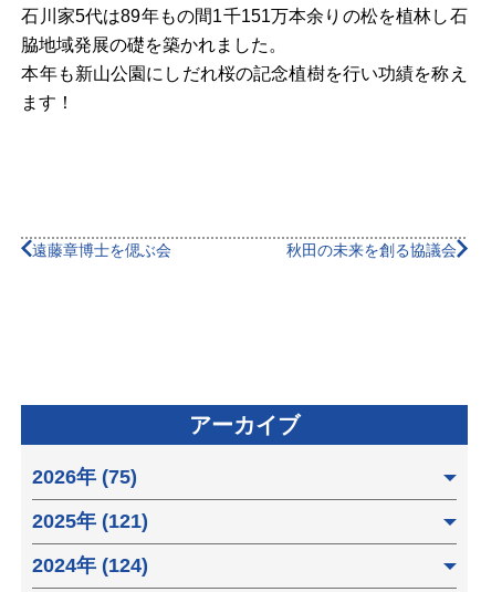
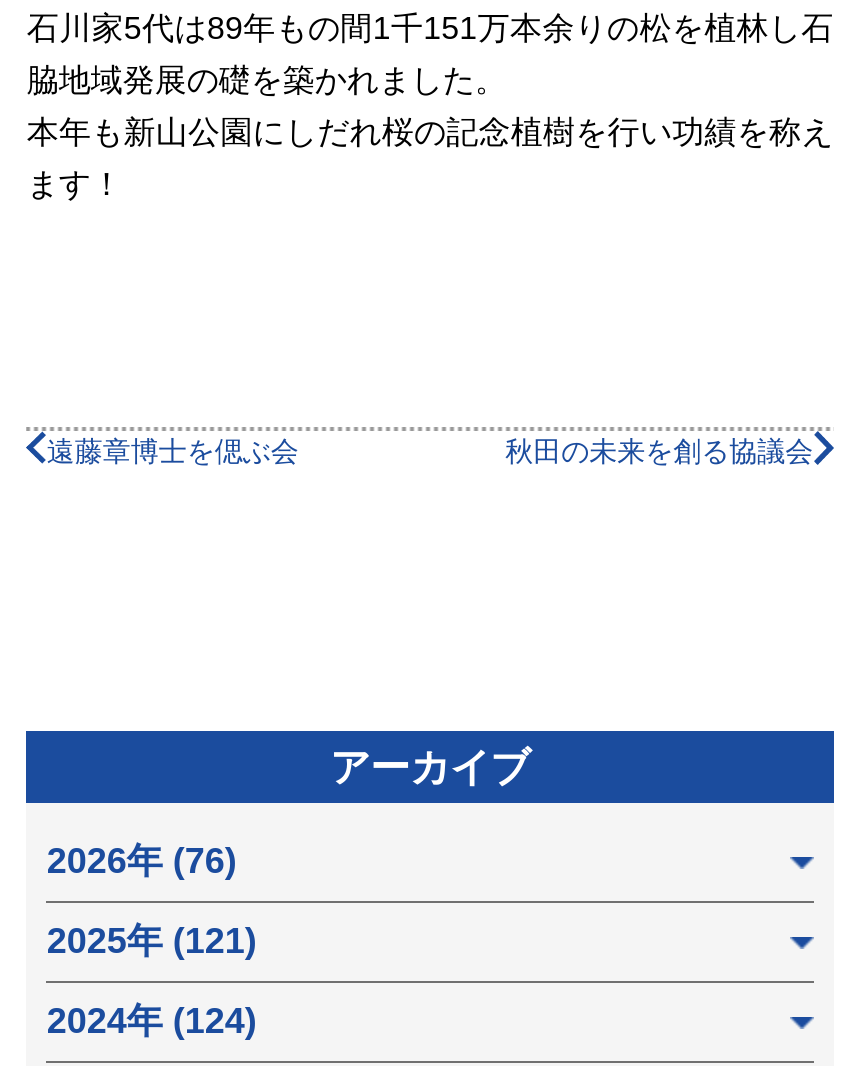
- 2026年 (75)
+ 2026年 (76)
